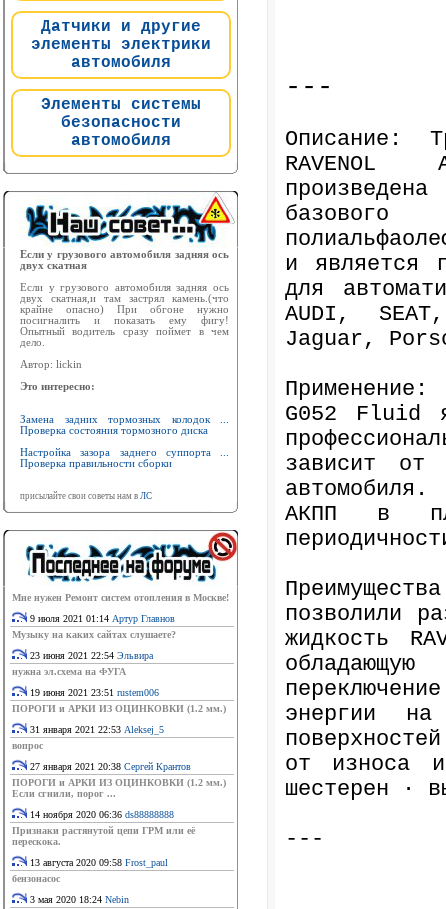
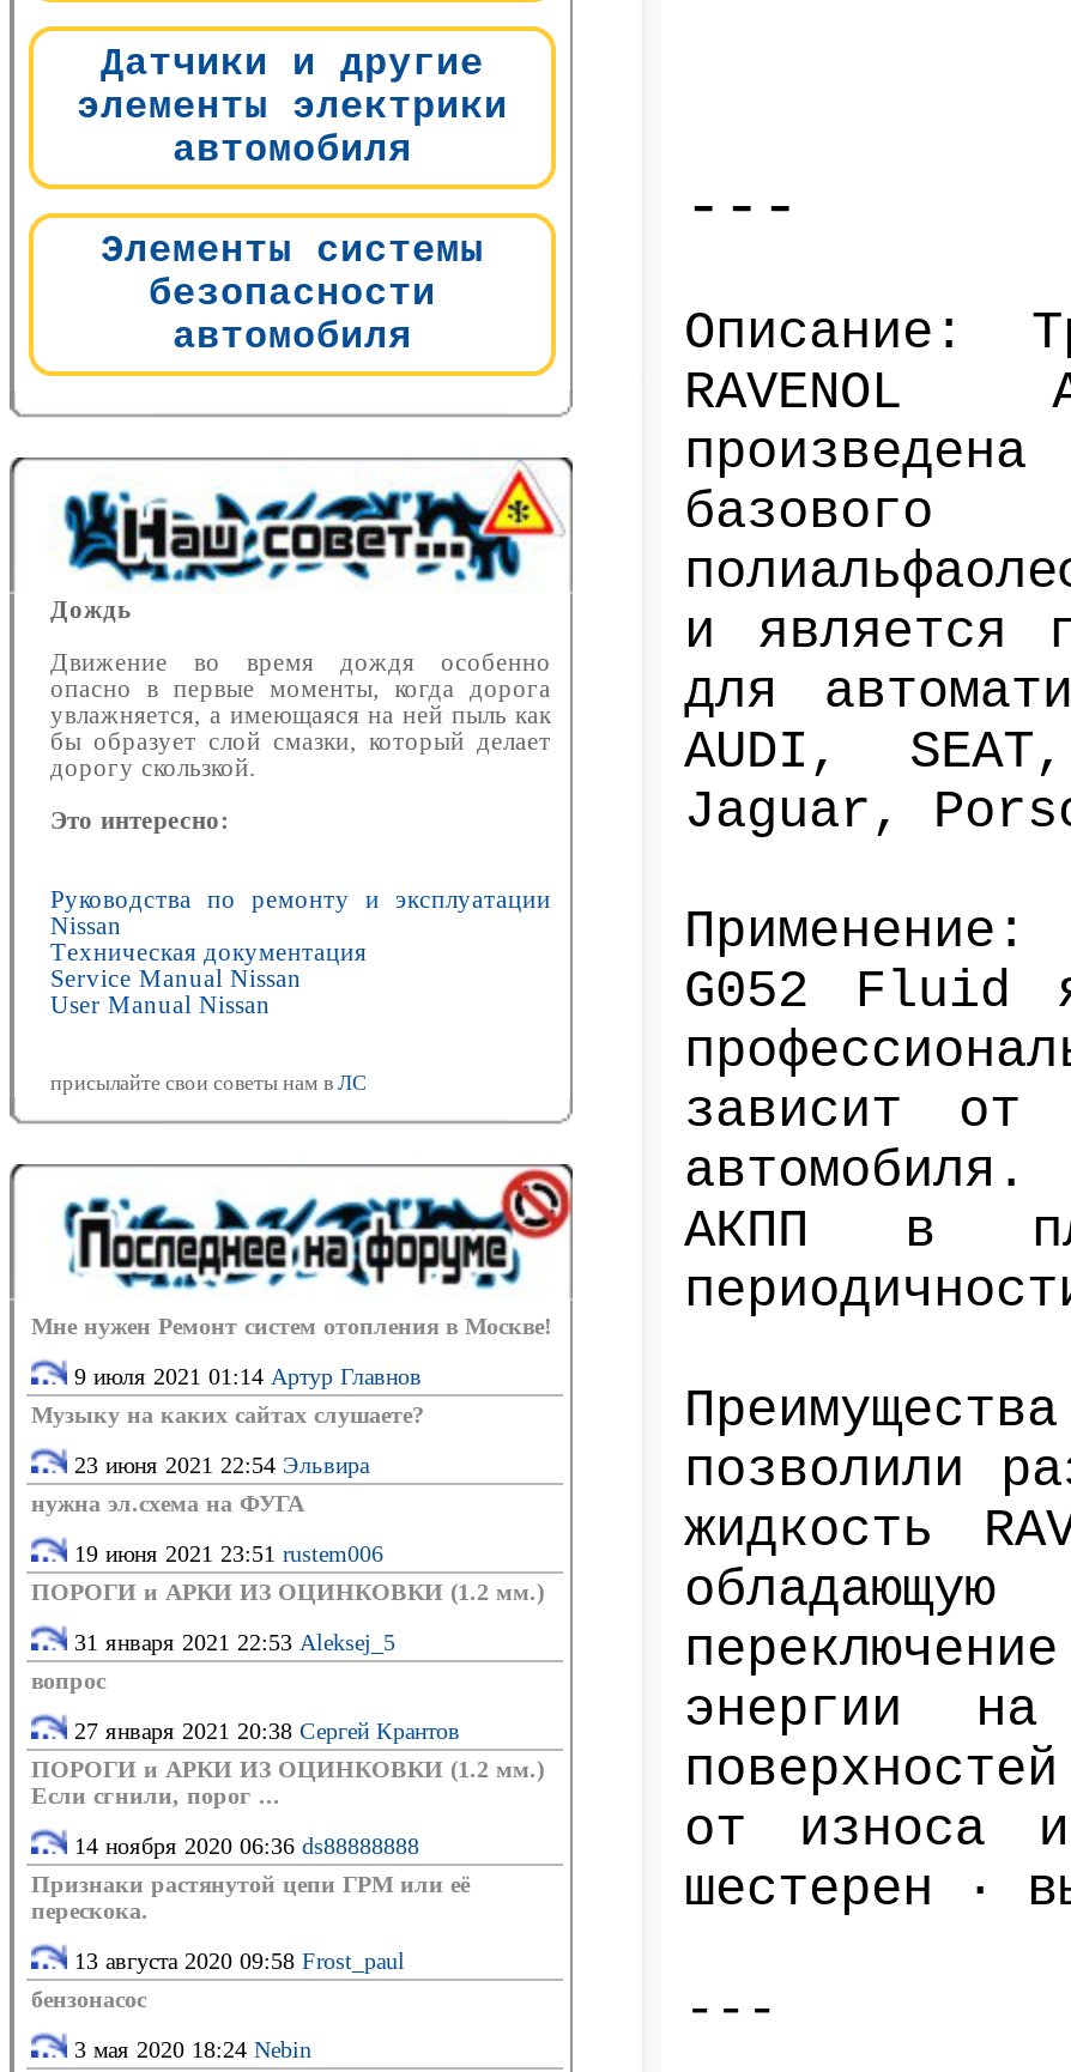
- Если у грузового автомобиля задняя ось
- двух скатная
- Если у грузового автомобиля задняя ось
- двух скатная,и там застрял камень.(что
- крайне опасно) При обгоне нужно
- посигналить и показать ему фигу!
- Опытный водитель сразу поймет в чем
- дело.
- Автор: lickin
+ Дождь
+ Движение во время дождя особенно
+ опасно в первые моменты, когда дорога
+ увлажняется, а имеющаяся на ней пыль как
+ бы образует слой смазки, который делает
+ дорогу скользкой.

- Замена задних тормозных колодок ...
- Проверка состояния тормозного диска
- Настройка зазора заднего суппорта ...
- Проверка правильности сборки
+ Руководства по ремонту и эксплуатации
+ Nissan
+ Техническая документация
+ Service Manual Nissan
+ User Manual Nissan
